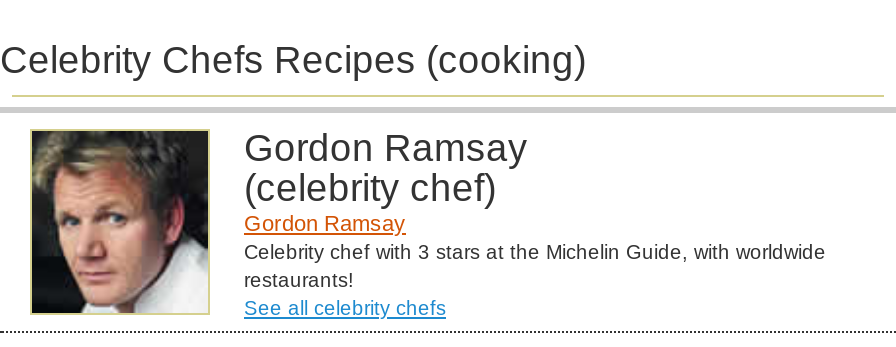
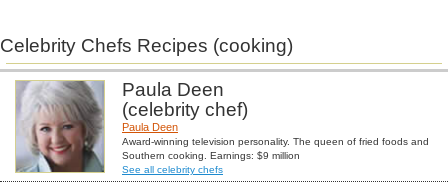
- [image]
- Gordon Ramsay
+ [image]
+ Paula Deen

- Gordon Ramsay
- Celebrity chef with 3 stars at the Michelin Guide, with worldwide
- restaurants!
+ Paula Deen
+ Award-winning television personality. The queen of fried foods and
+ Southern cooking. Earnings: $9 million
